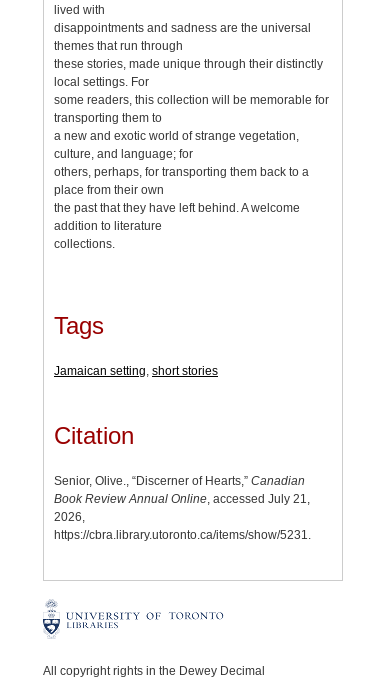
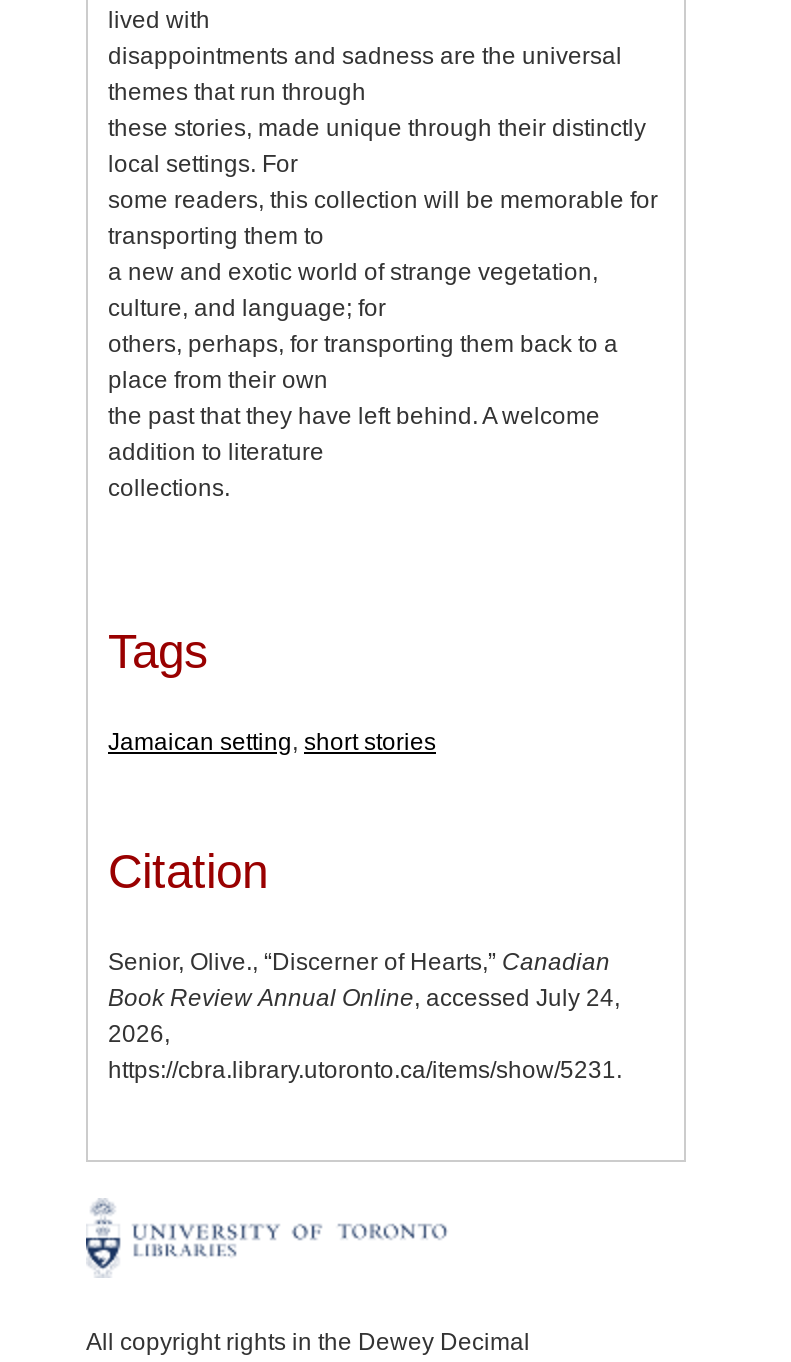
- Book Review Annual Online, accessed July 21,
+ Book Review Annual Online, accessed July 24,
